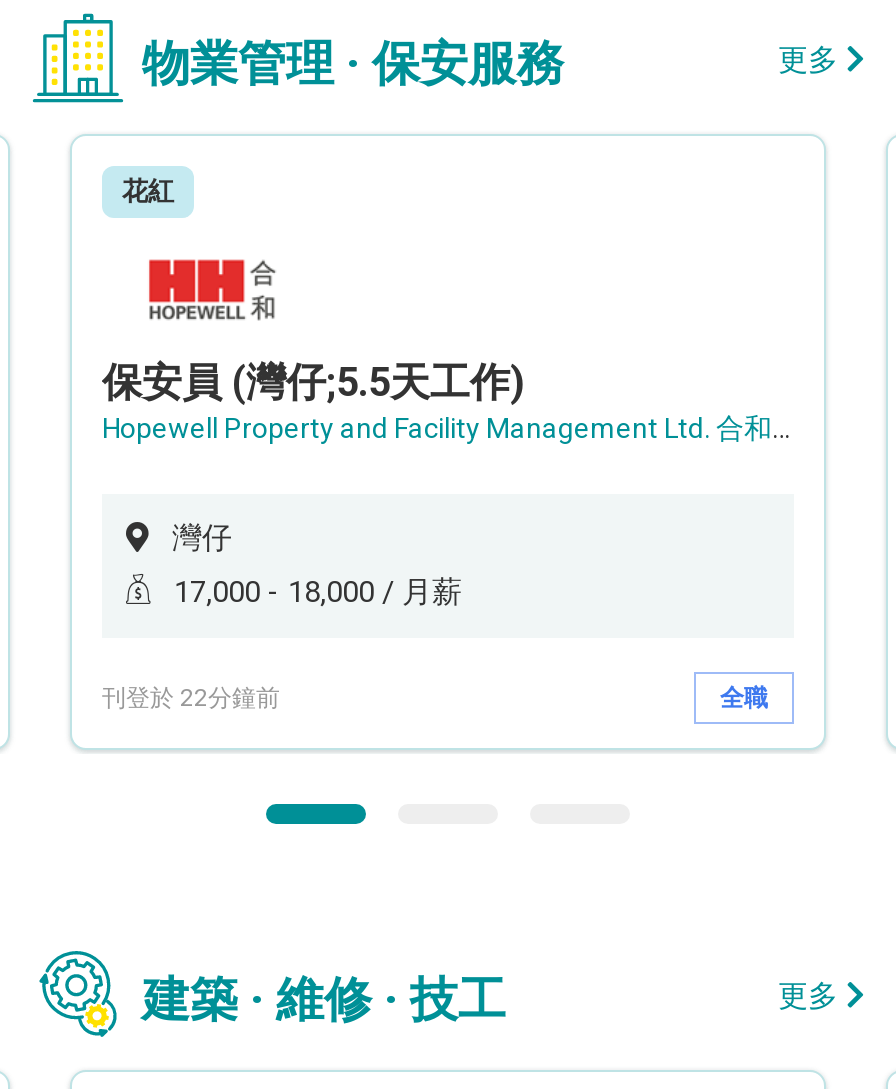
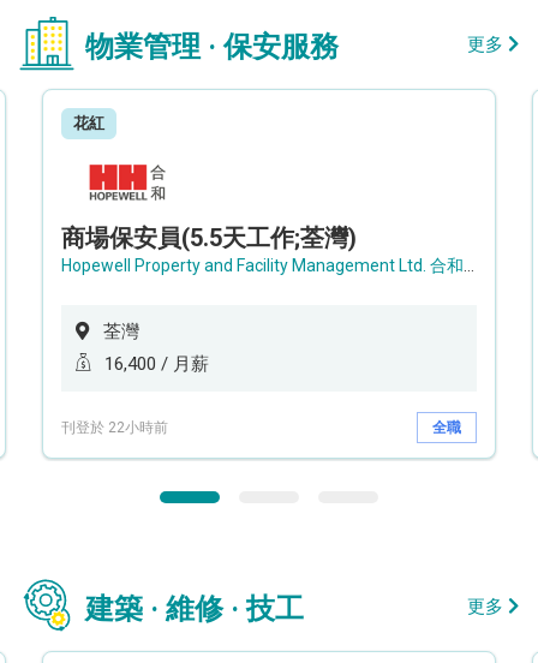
- 保安員 (灣仔;5.5天工作)
+ 商場保安員(5.5天工作;荃灣)

- 灣仔
+ 荃灣

- 17,000 - 18,000 / 月薪
+ 16,400 / 月薪

- 刊登於 22分鐘前
+ 刊登於 22小時前
